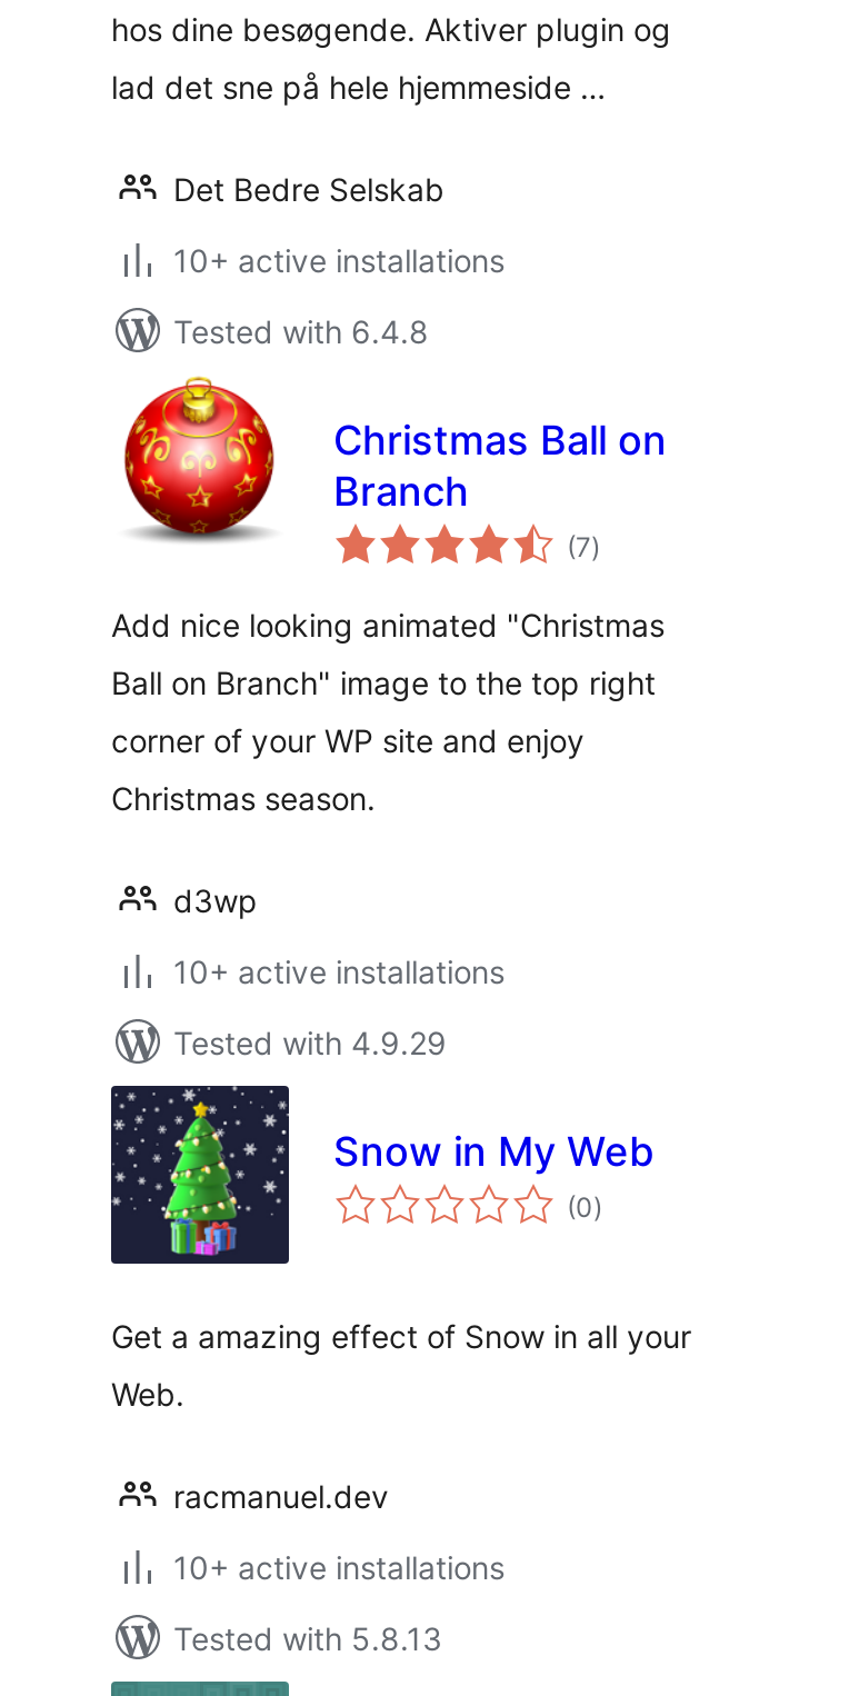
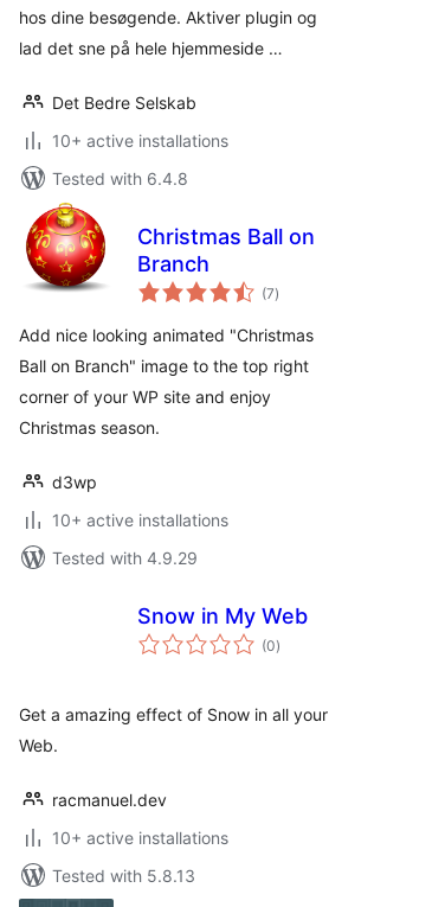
- [image]
